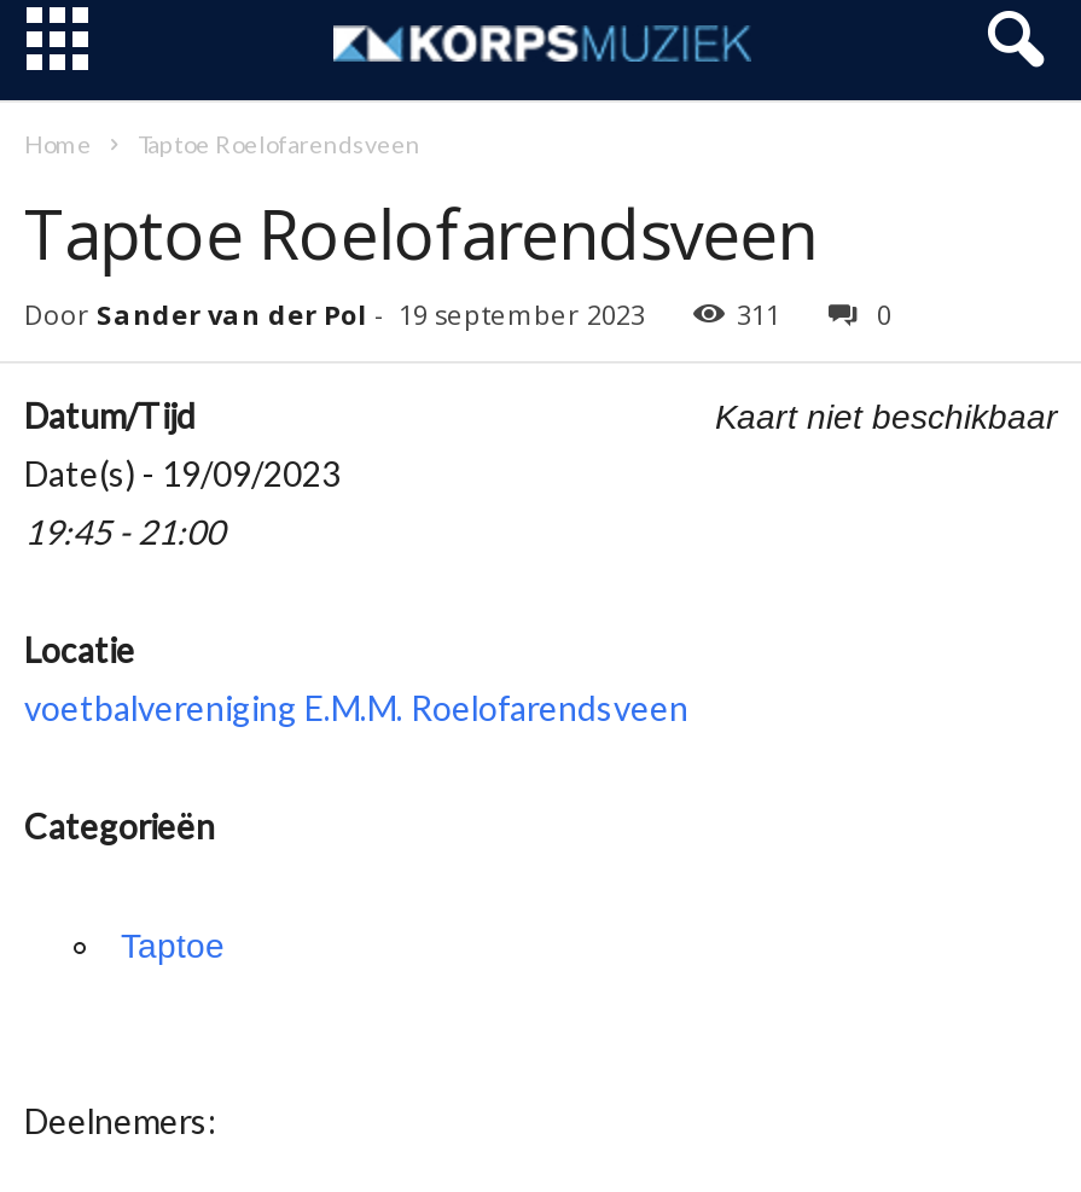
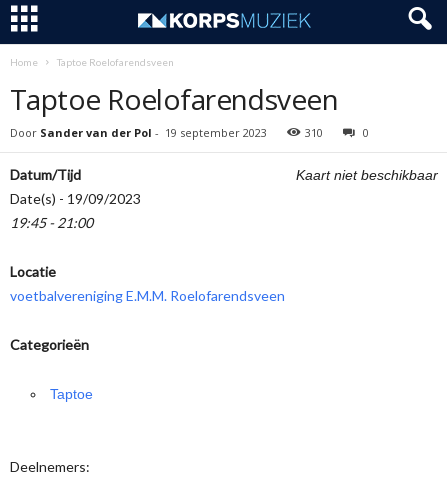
- 311
+ 310
